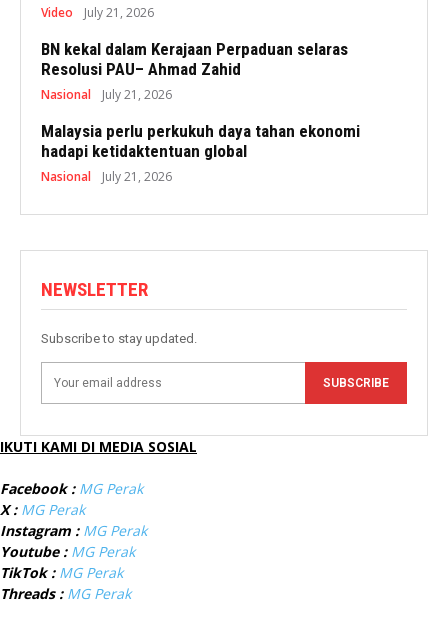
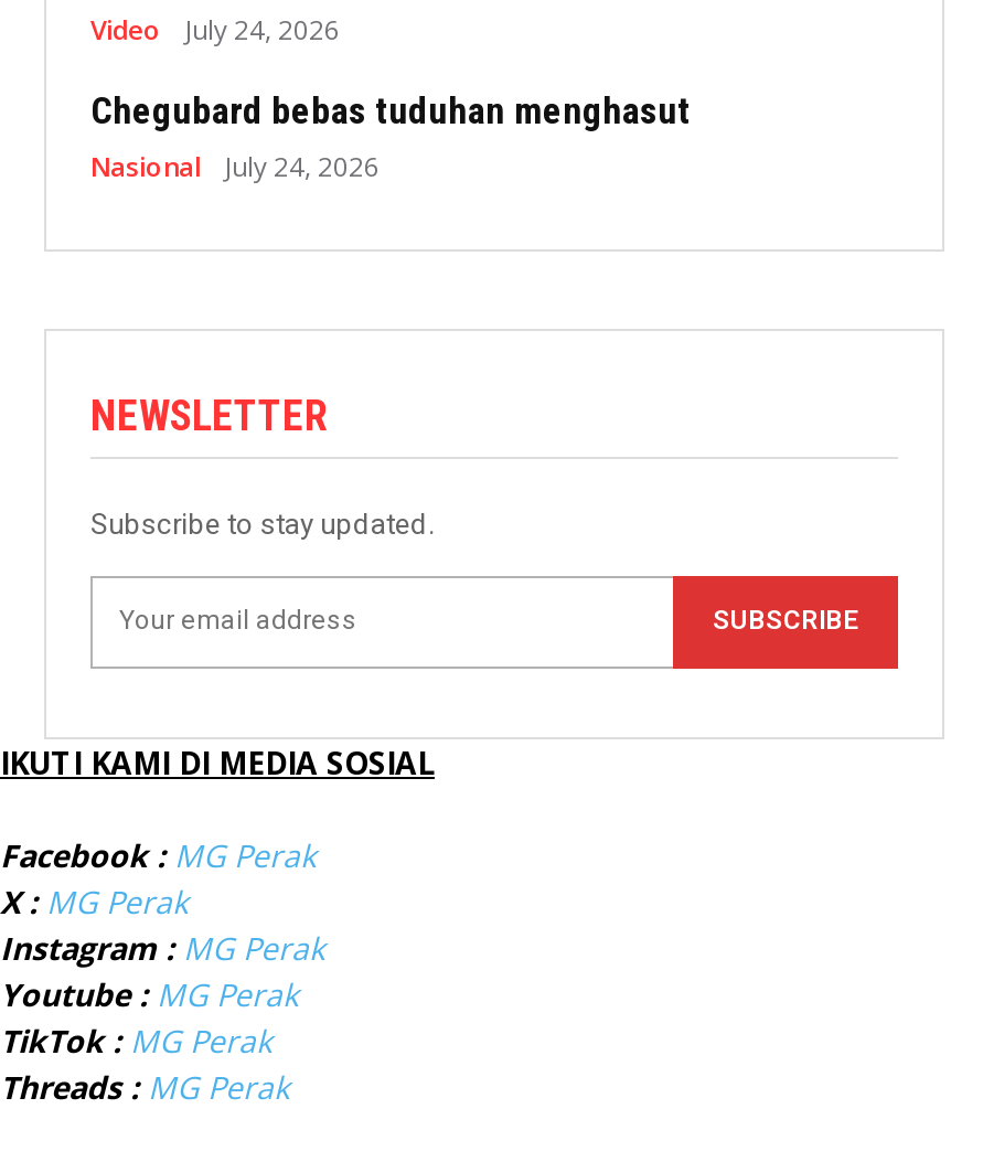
- Video July 21, 2026
+ Video July 24, 2026

- BN kekal dalam Kerajaan Perpaduan selaras
- Resolusi PAU– Ahmad Zahid
+ Chegubard bebas tuduhan menghasut

- July 21, 2026
- Malaysia perlu perkukuh daya tahan ekonomi
- hadapi ketidaktentuan global
- Nasional
- July 21, 2026
+ July 24, 2026
